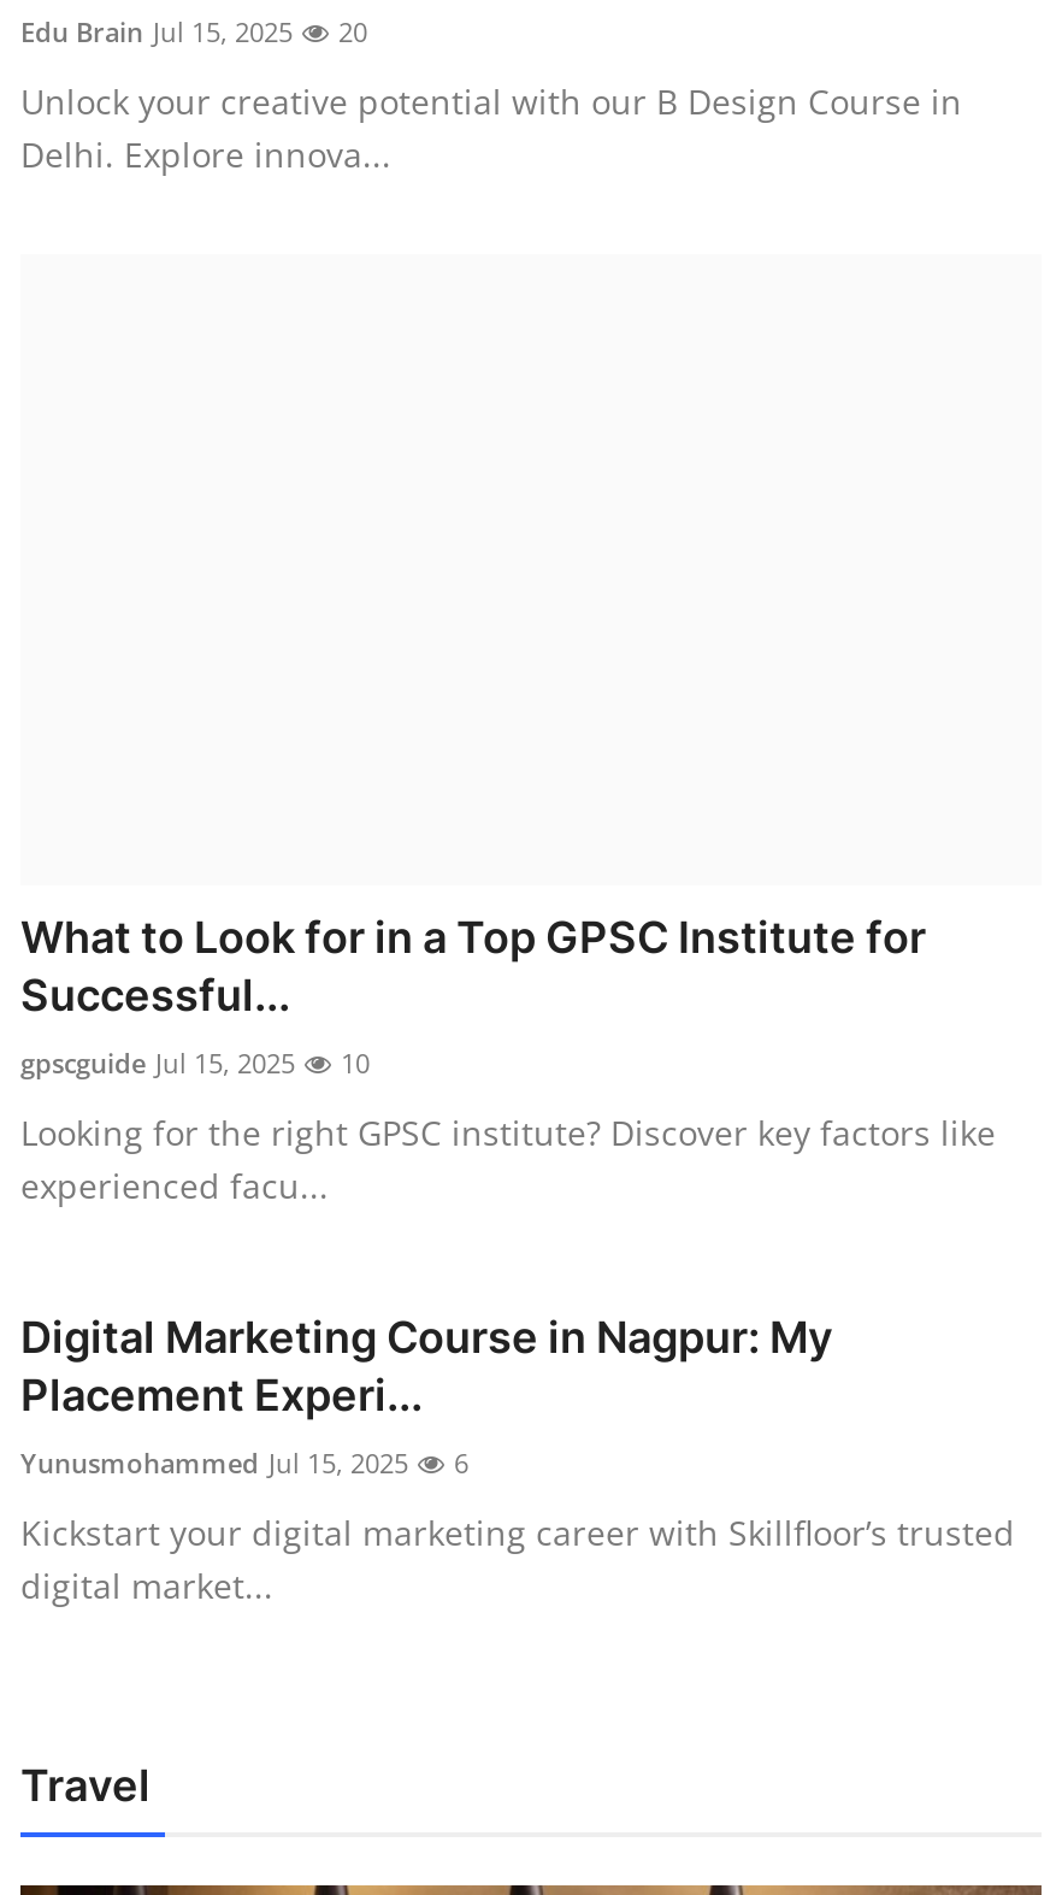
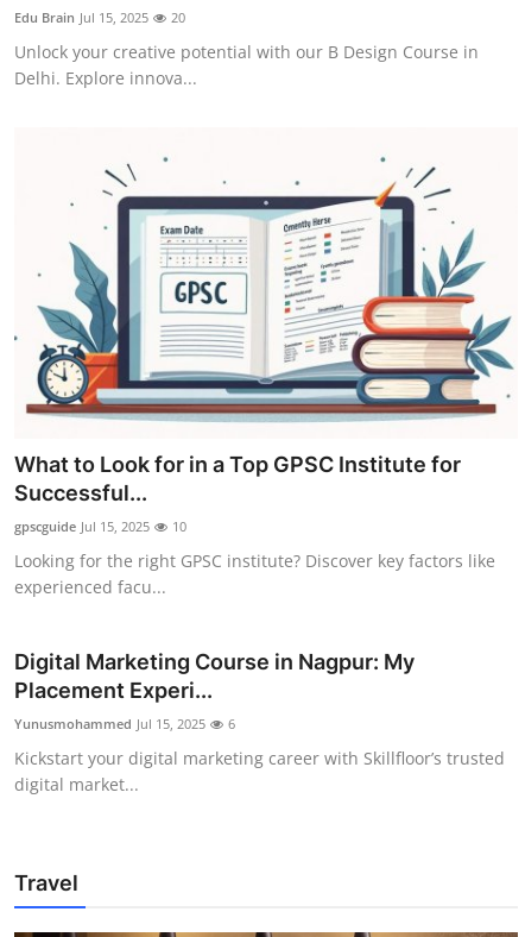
+ [image]
